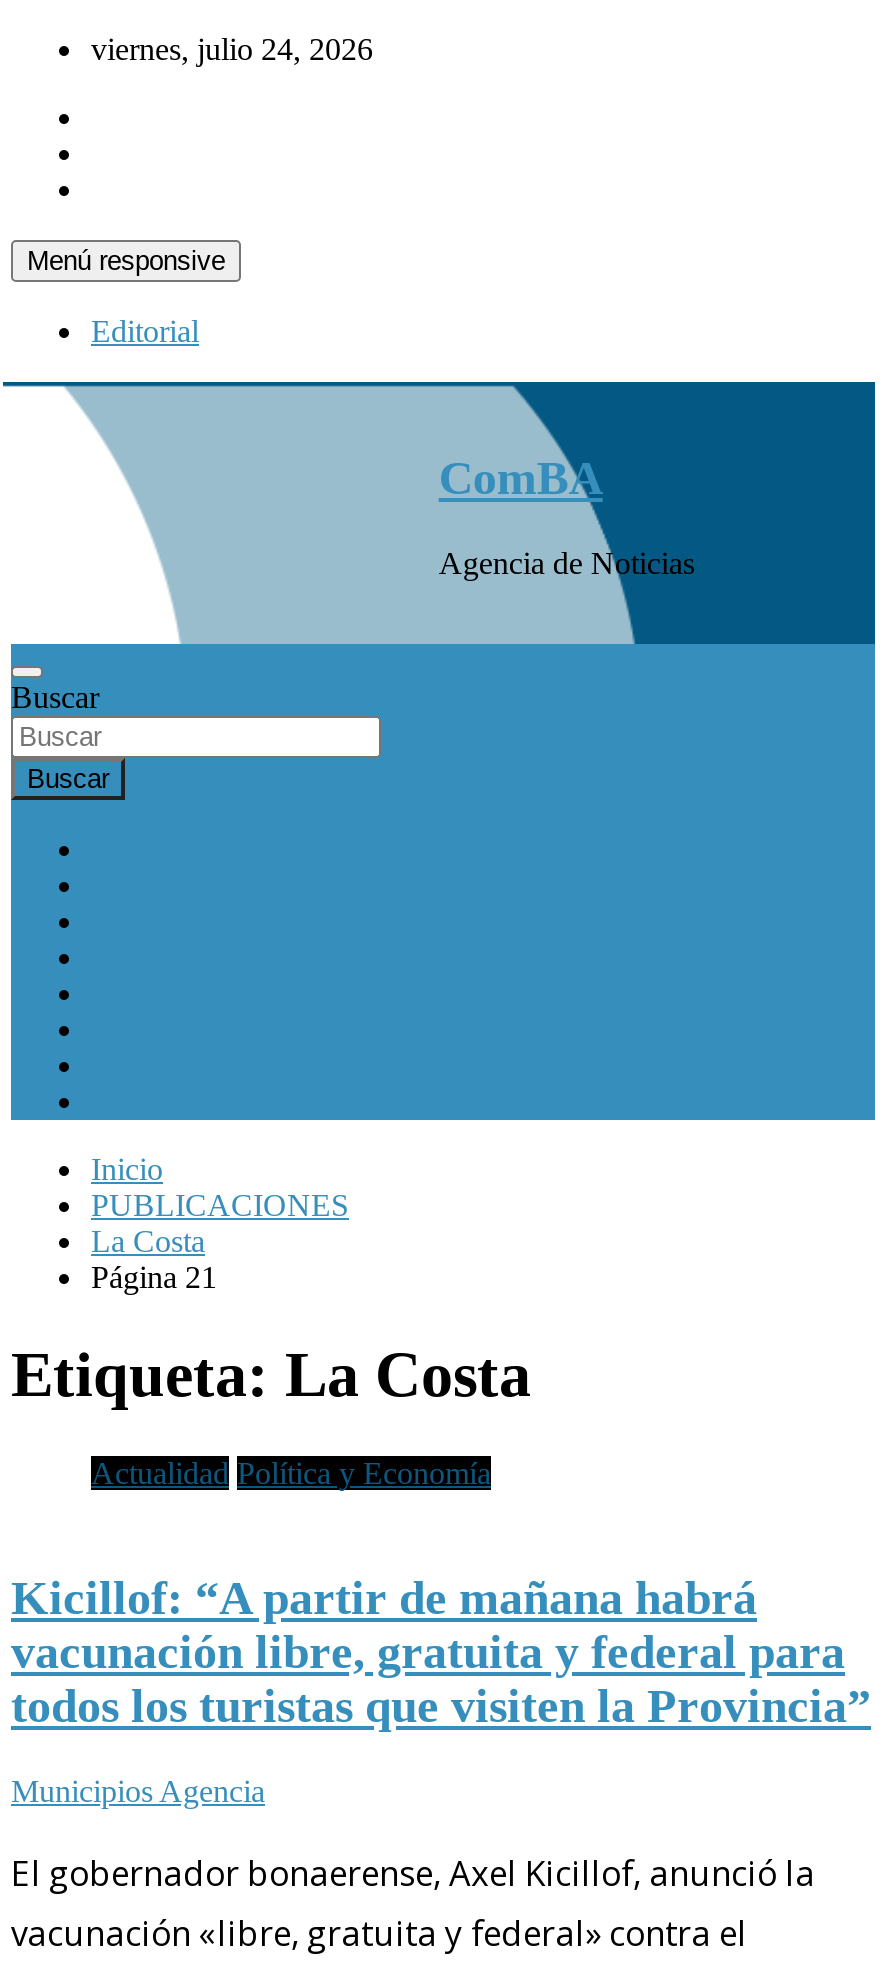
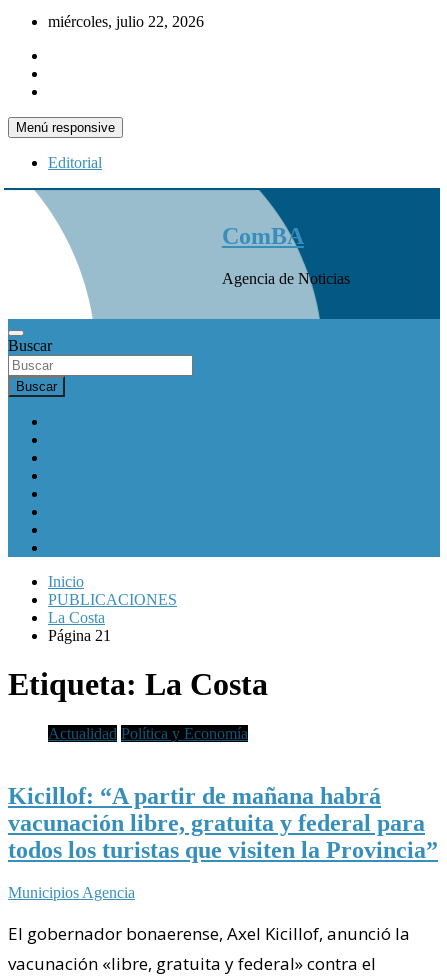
- viernes, julio 24, 2026
+ miércoles, julio 22, 2026
